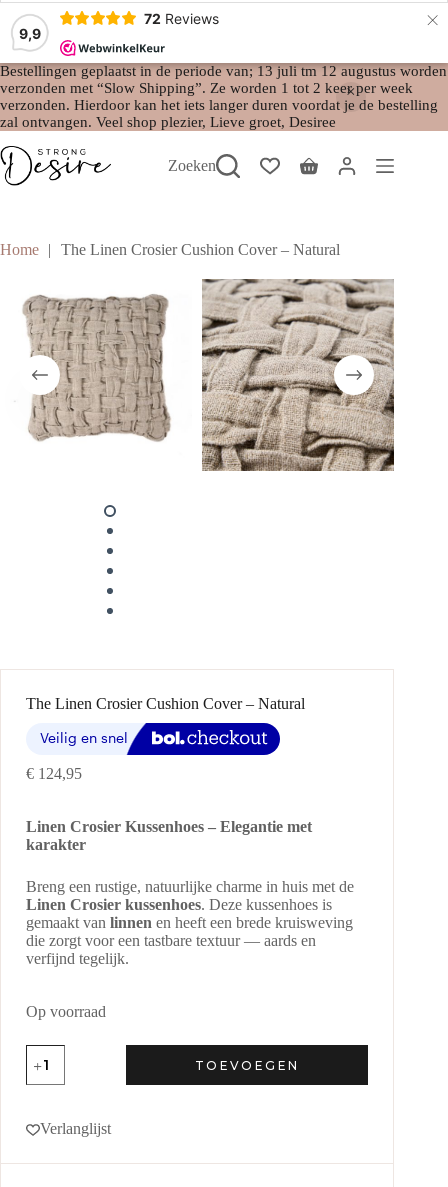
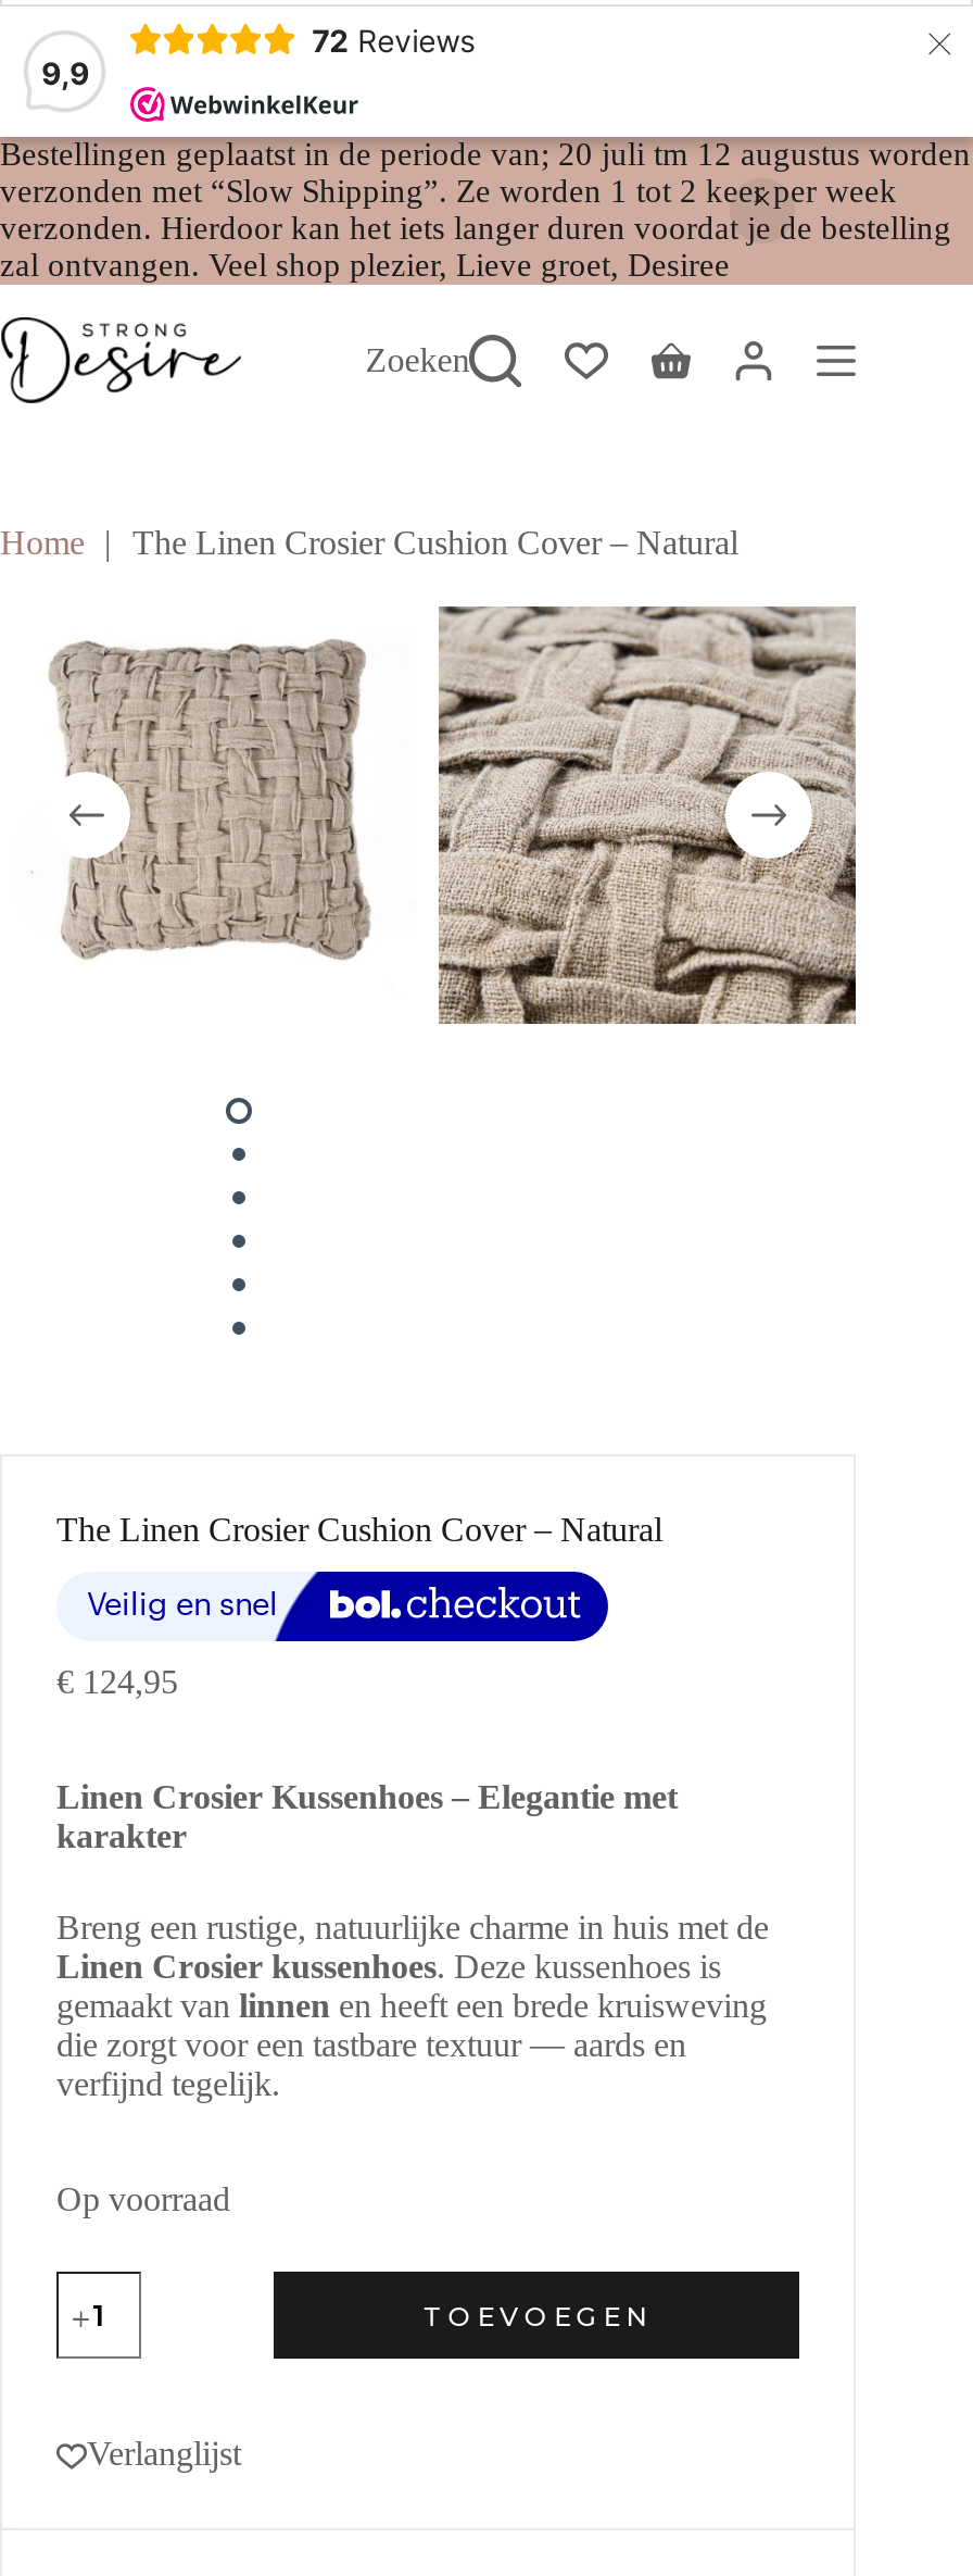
- Bestellingen geplaatst in de periode van; 13 juli tm 12 augustus worden
+ Bestellingen geplaatst in de periode van; 20 juli tm 12 augustus worden
